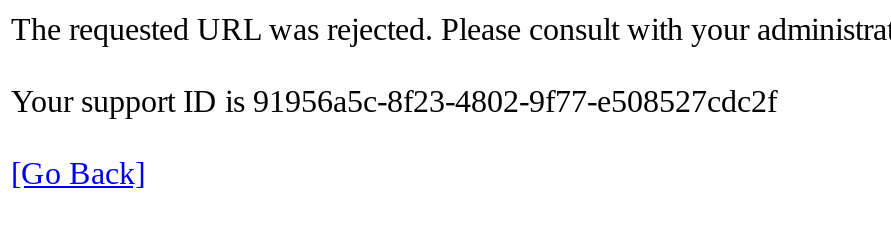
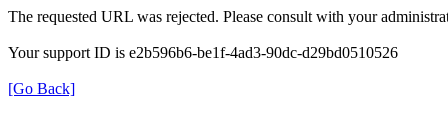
- Your support ID is 91956a5c-8f23-4802-9f77-e508527cdc2f
+ Your support ID is e2b596b6-be1f-4ad3-90dc-d29bd0510526
